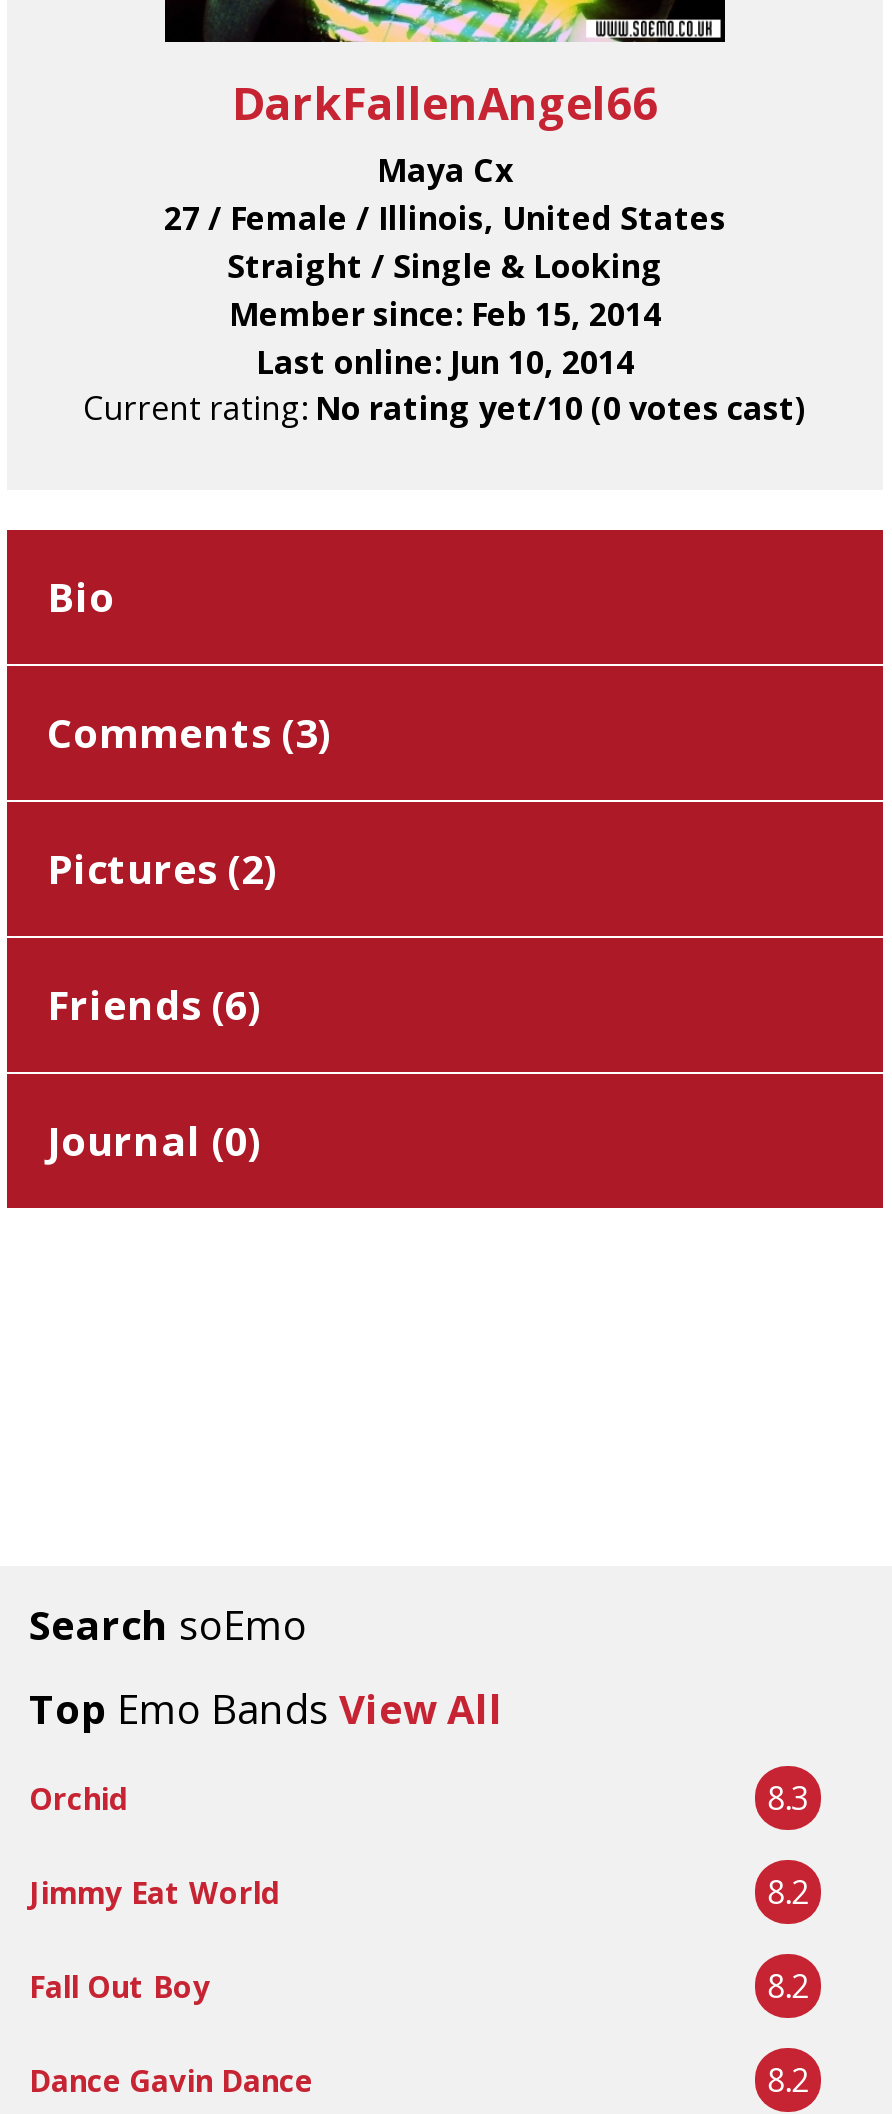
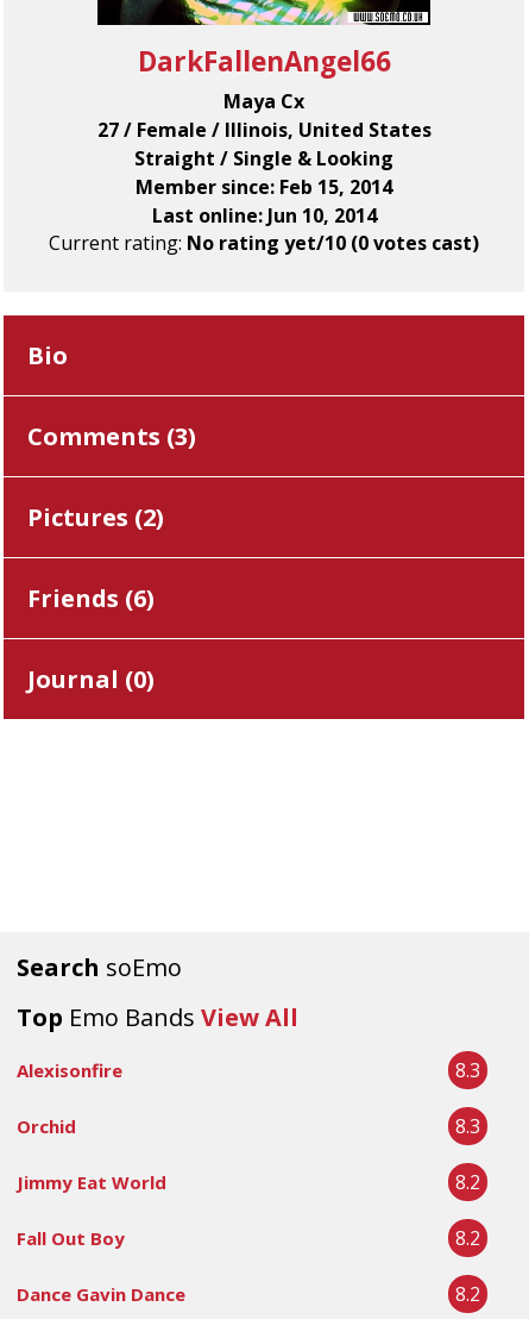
+ Alexisonfire
+ 8.3
